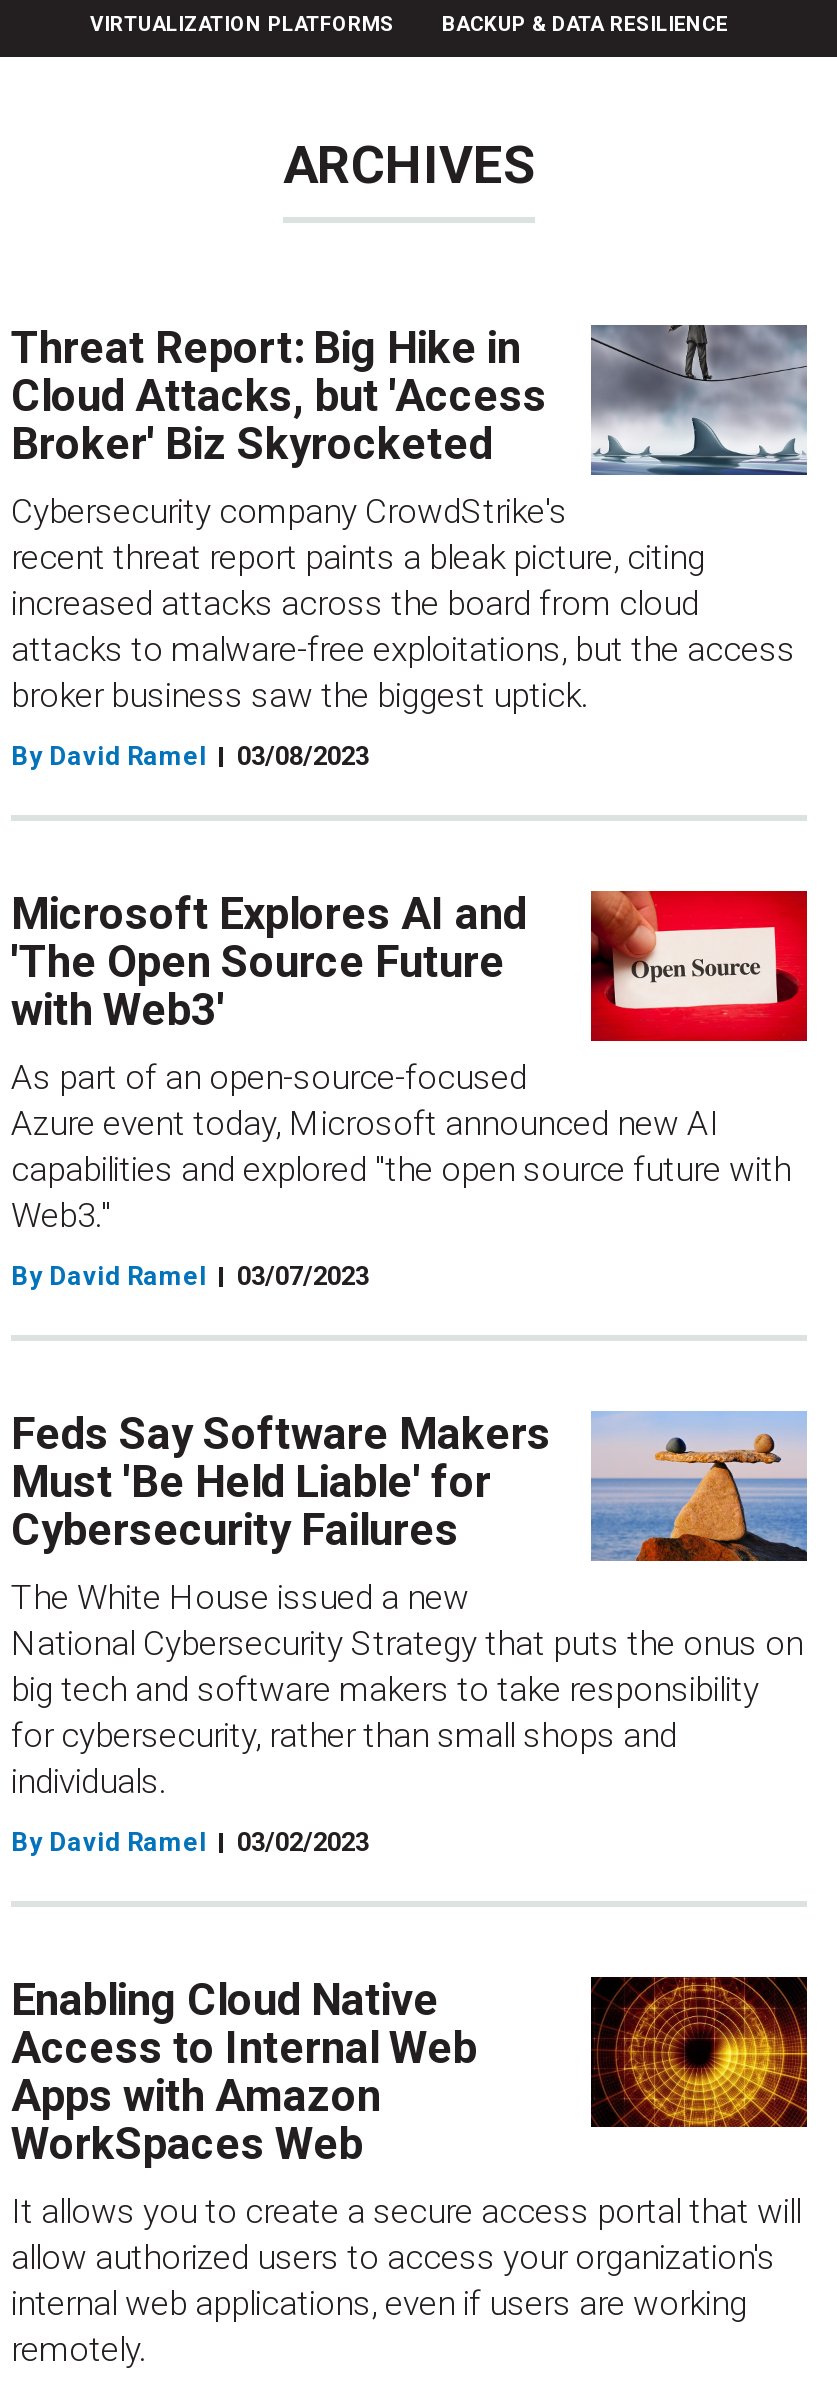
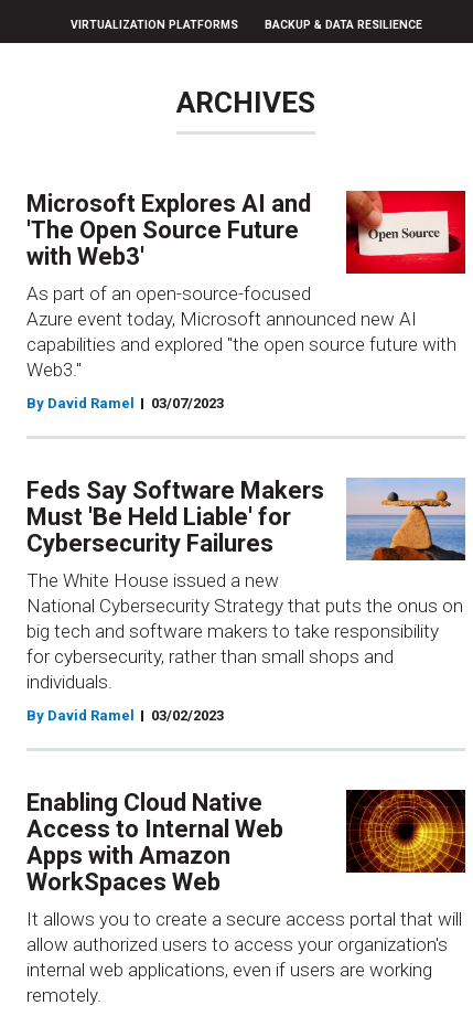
- [image]
- Threat Report: Big Hike in
- Cloud Attacks, but 'Access
- Broker' Biz Skyrocketed
- Cybersecurity company CrowdStrike's
- recent threat report paints a bleak picture, citing
- increased attacks across the board from cloud
- attacks to malware-free exploitations, but the access
- broker business saw the biggest uptick.
- By David Ramel
- 03/08/2023
